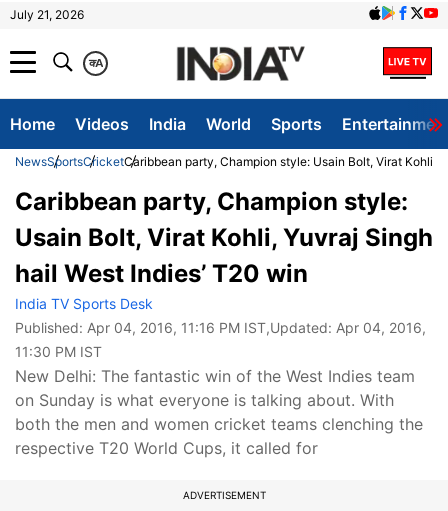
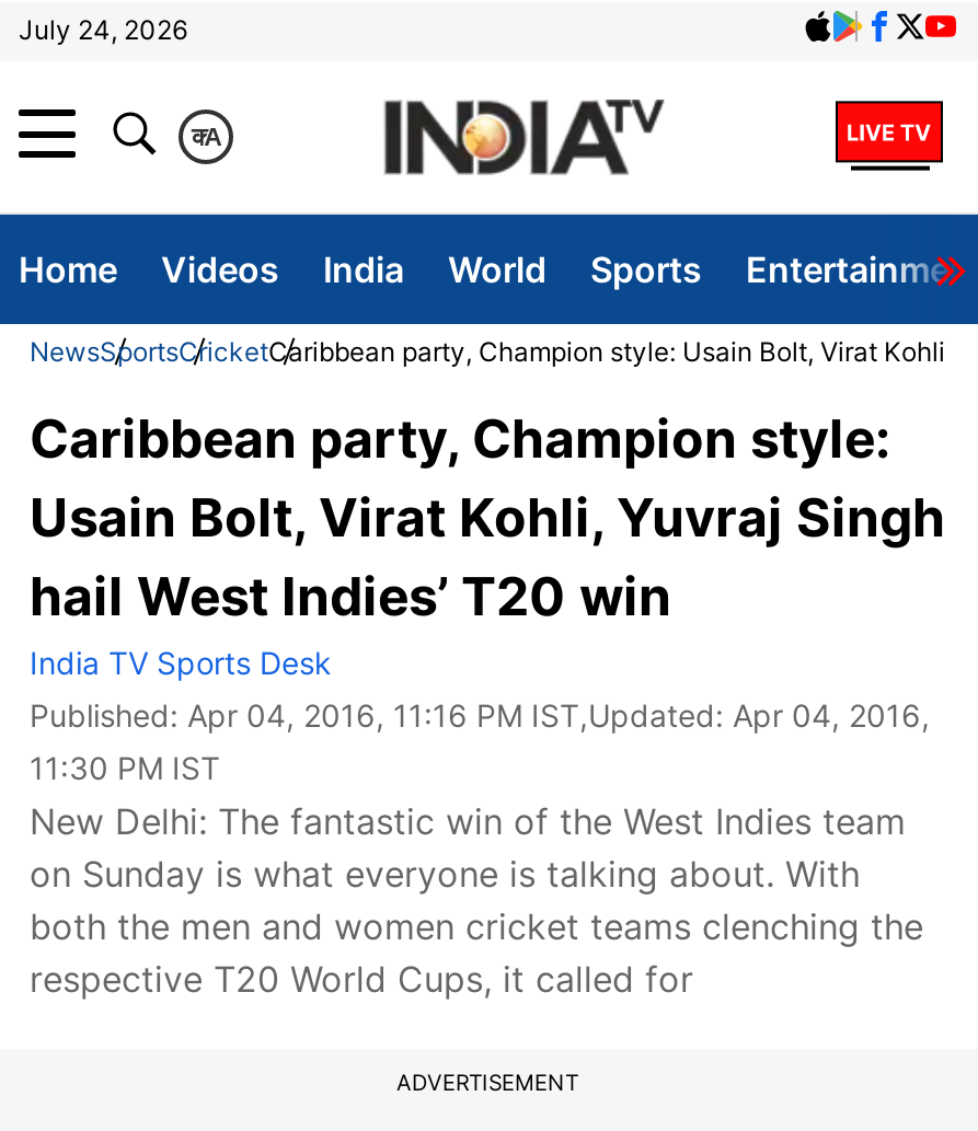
- July 21, 2026
+ July 24, 2026
